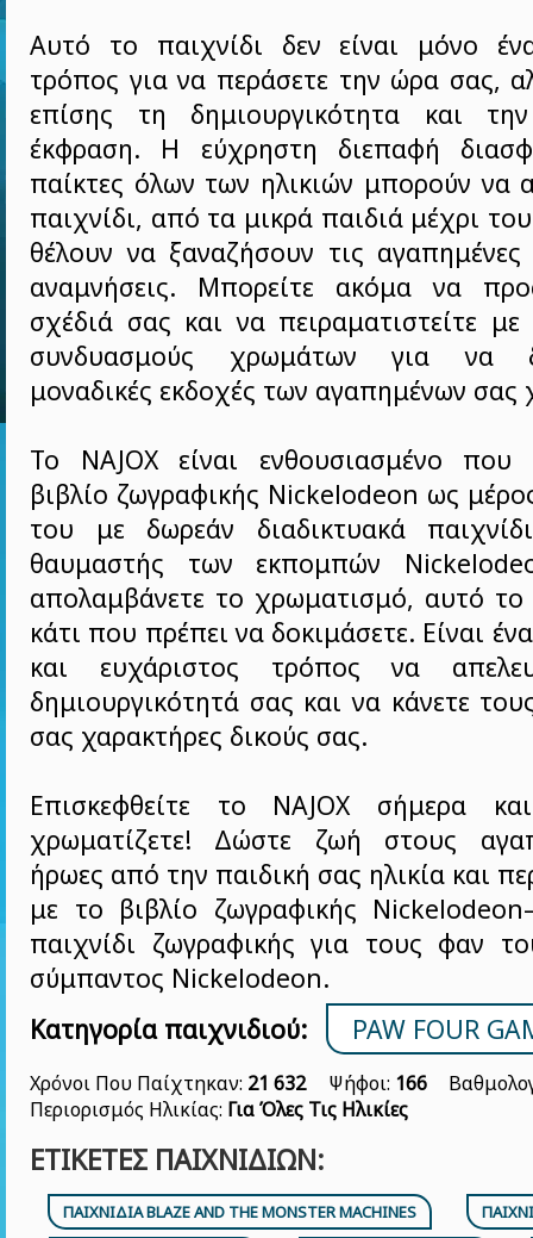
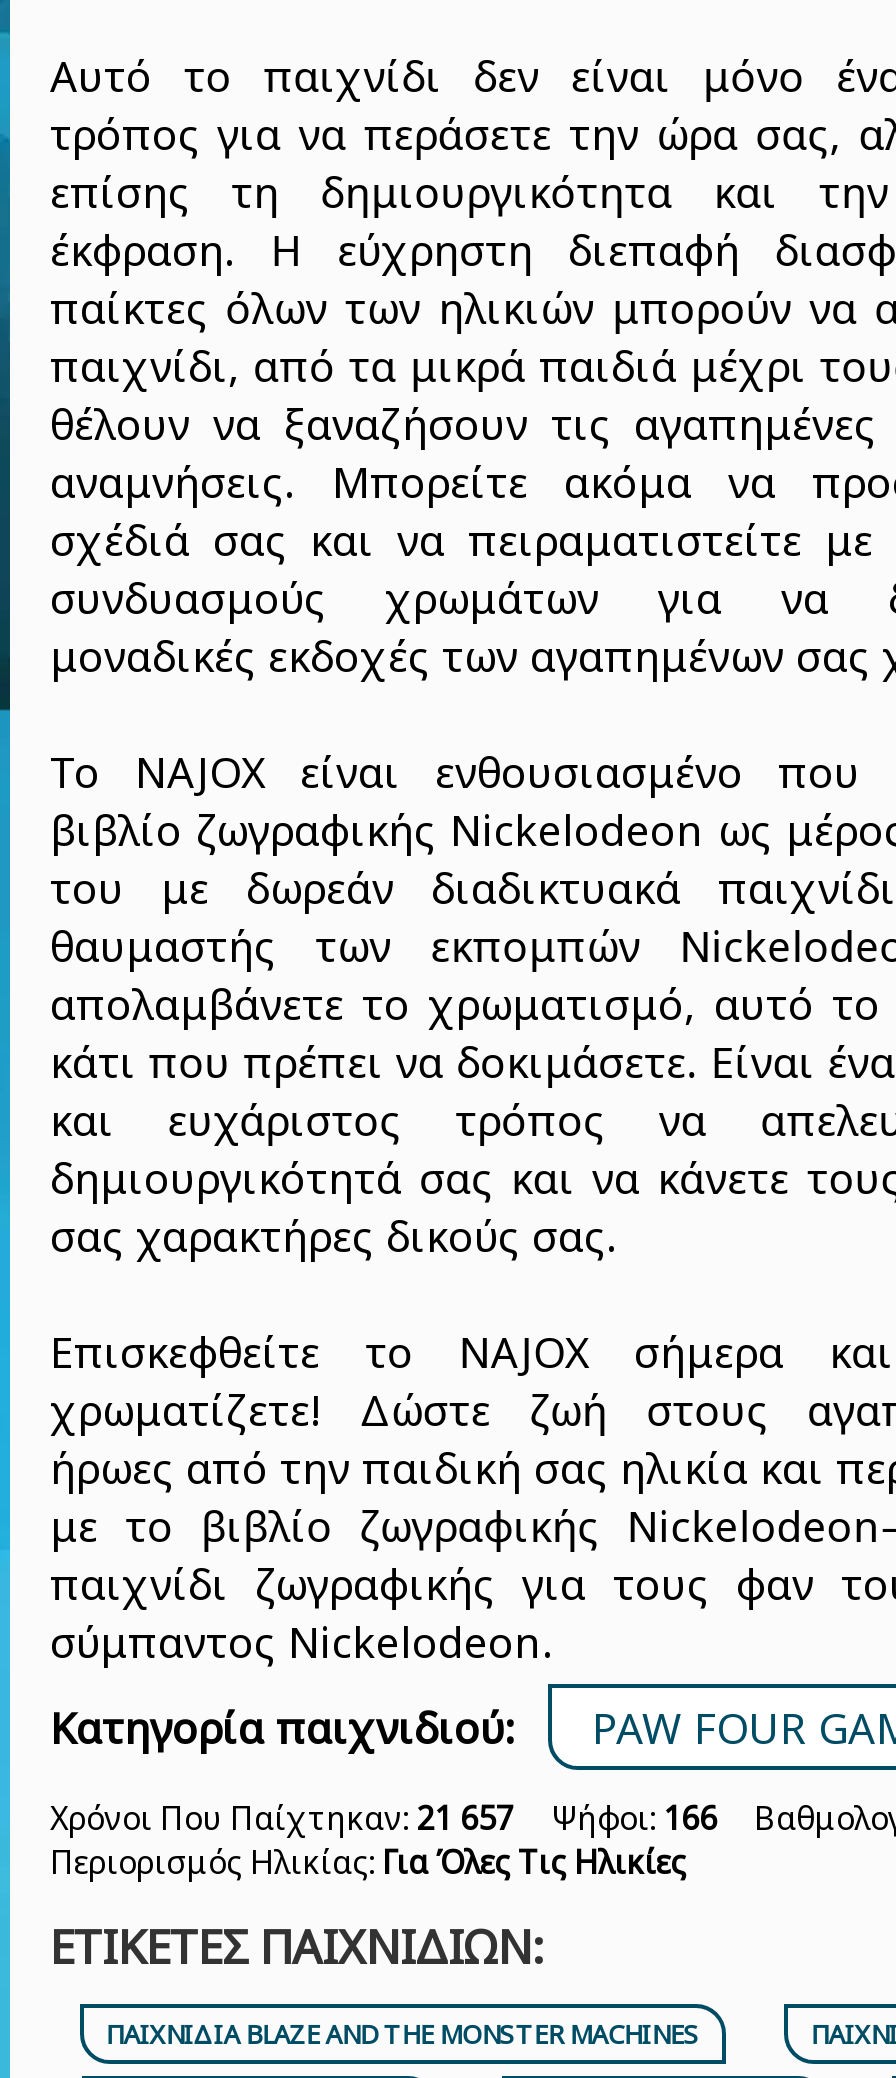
- Χρόνοι Που Παίχτηκαν: 21 632
+ Χρόνοι Που Παίχτηκαν: 21 657
